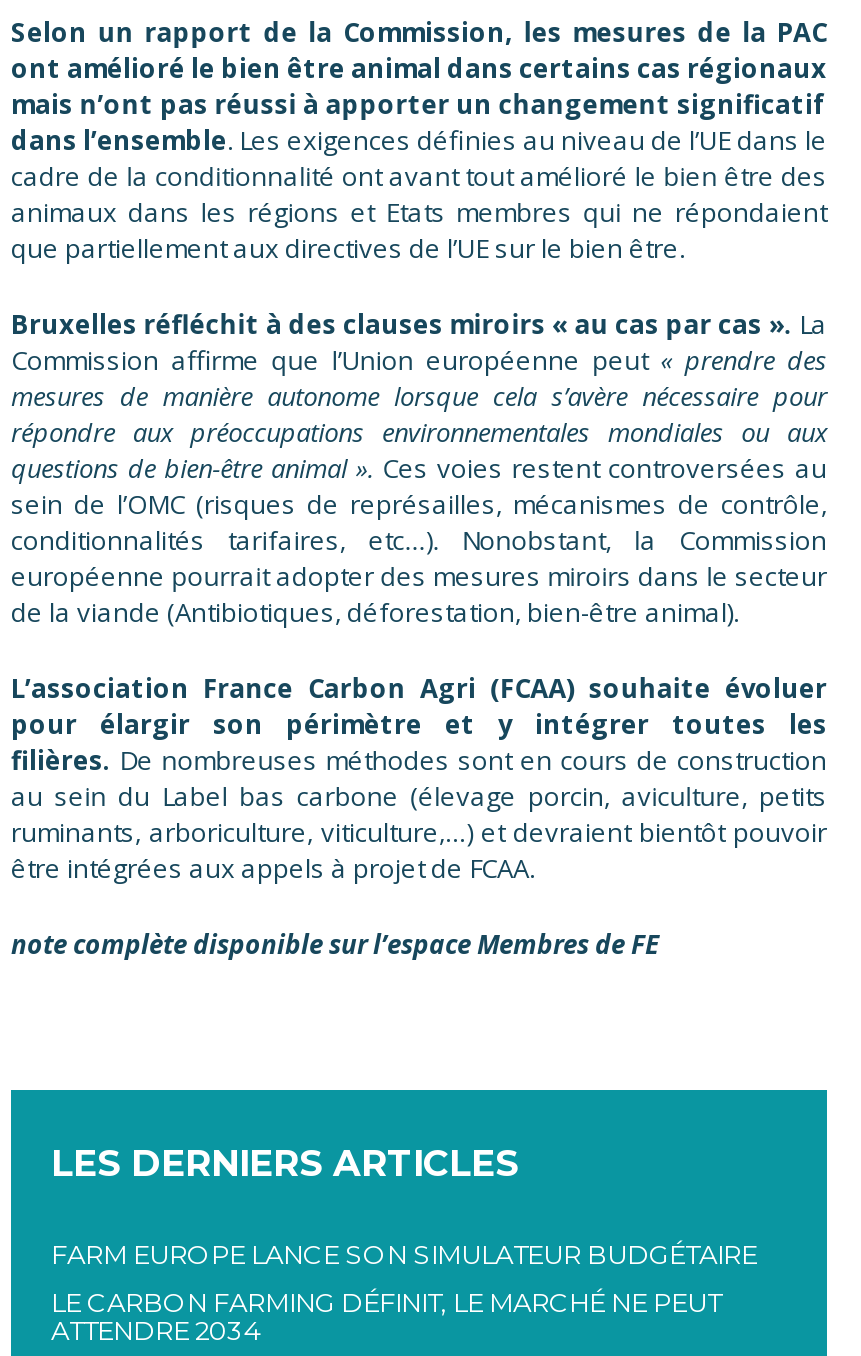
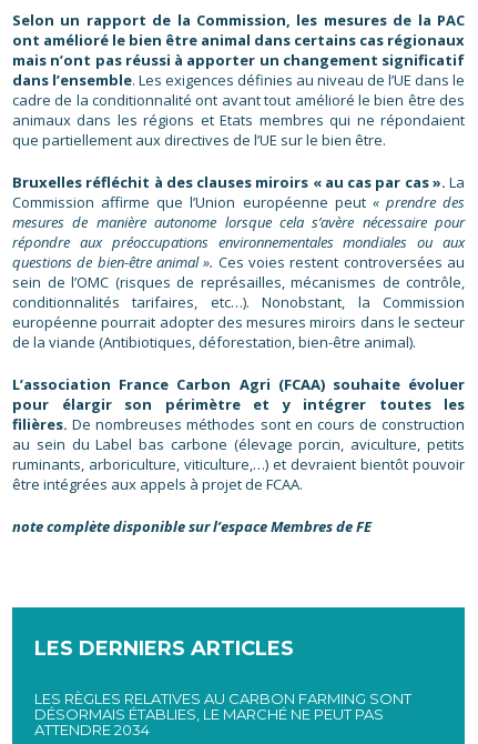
- FARM EUROPE LANCE SON SIMULATEUR BUDGÉTAIRE
- LE CARBON FARMING DÉFINIT, LE MARCHÉ NE PEUT
+ LES RÈGLES RELATIVES AU CARBON FARMING SONT
+ DÉSORMAIS ÉTABLIES, LE MARCHÉ NE PEUT PAS
